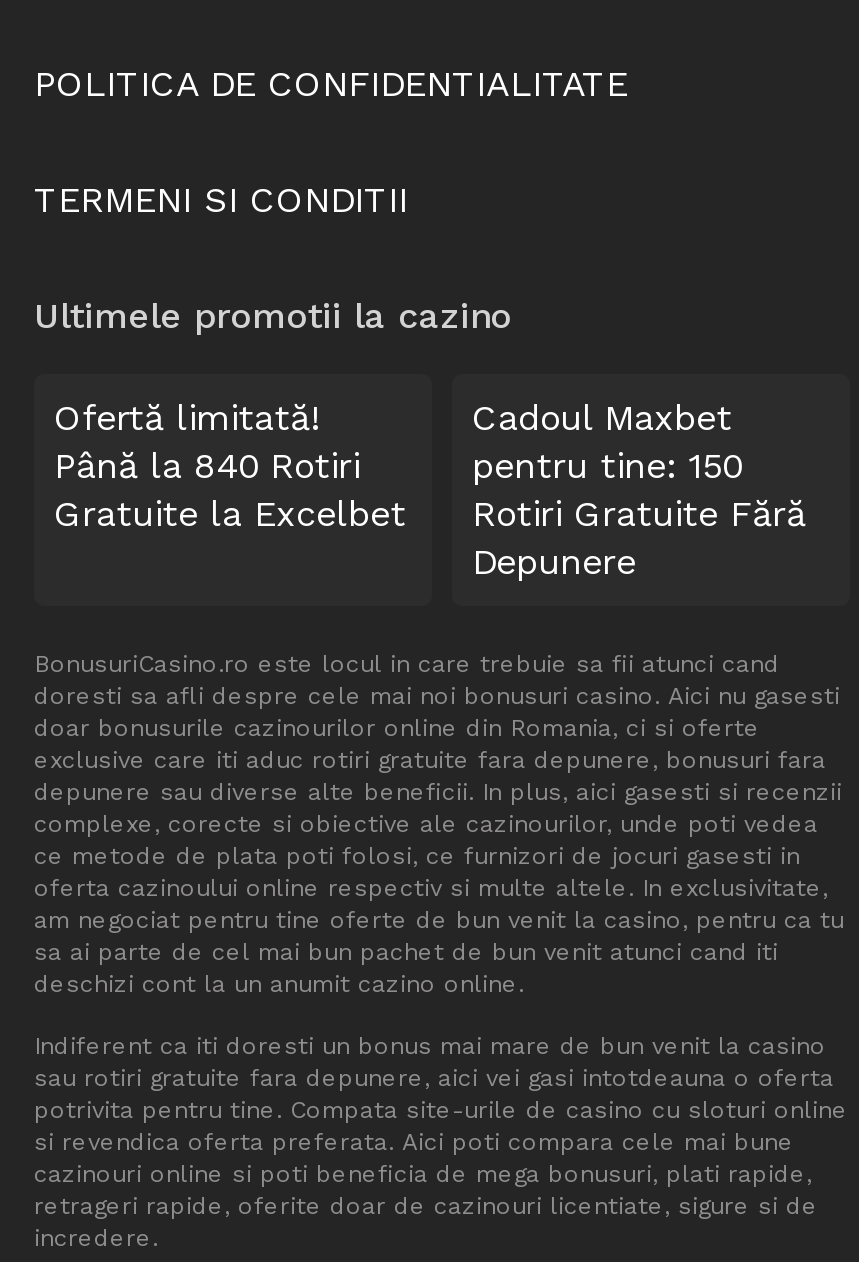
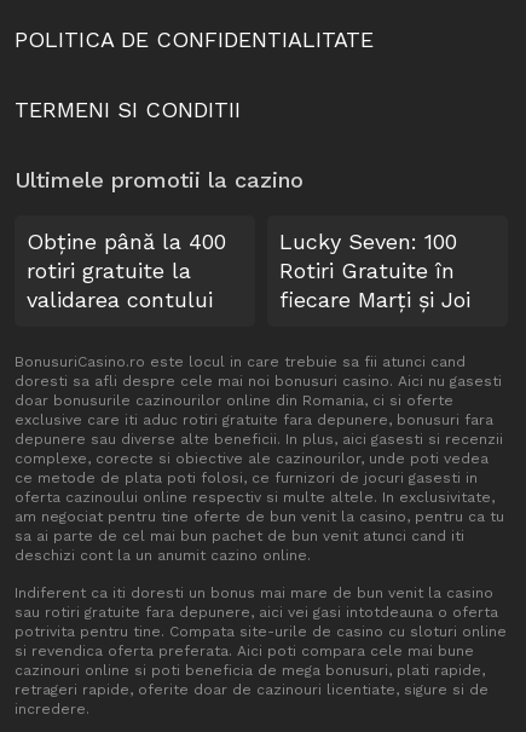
- Ofertă limitată!
- Până la 840 Rotiri
- Gratuite la Excelbet
+ Obține până la 400
+ rotiri gratuite la
+ validarea contului

- Cadoul Maxbet
- pentru tine: 150
- Rotiri Gratuite Fără
- Depunere
+ Lucky Seven: 100
+ Rotiri Gratuite în
+ fiecare Marți și Joi
